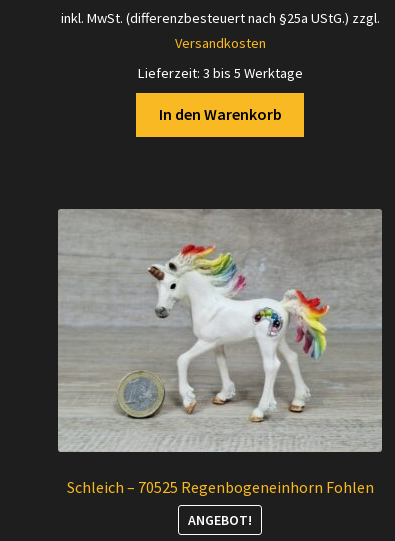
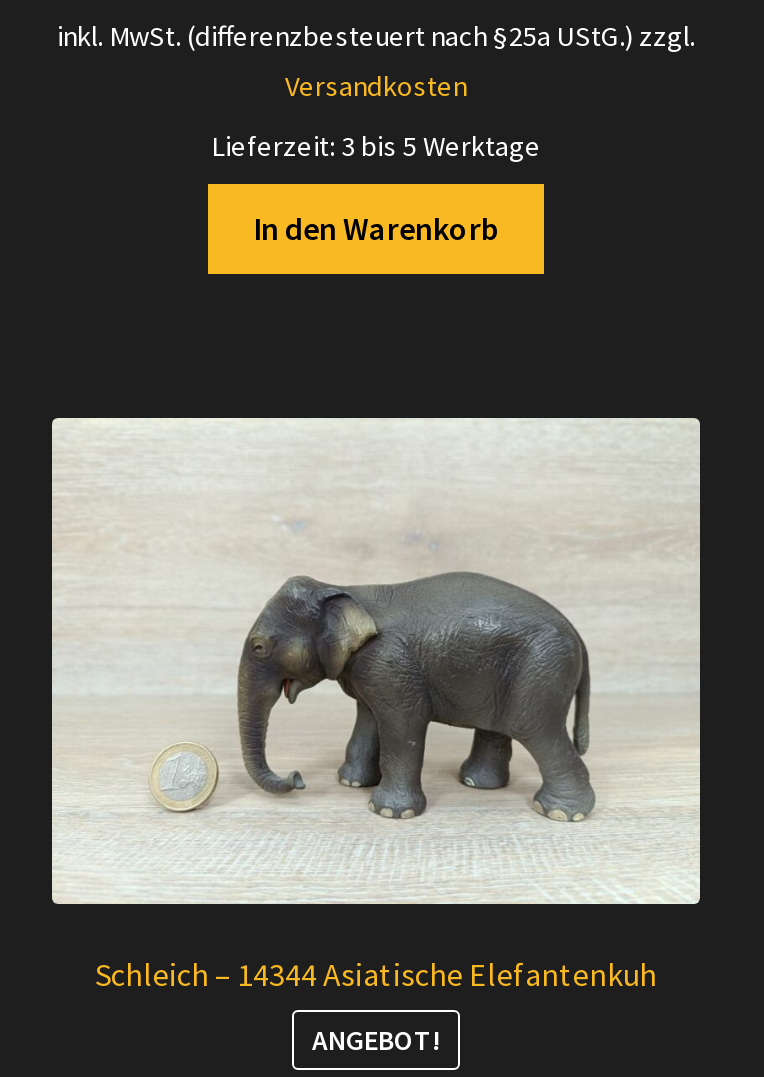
- [image]
- Schleich – 70525 Regenbogeneinhorn Fohlen
+ [image]
+ Schleich – 14344 Asiatische Elefantenkuh
